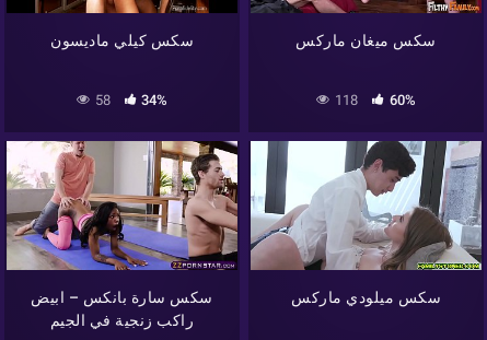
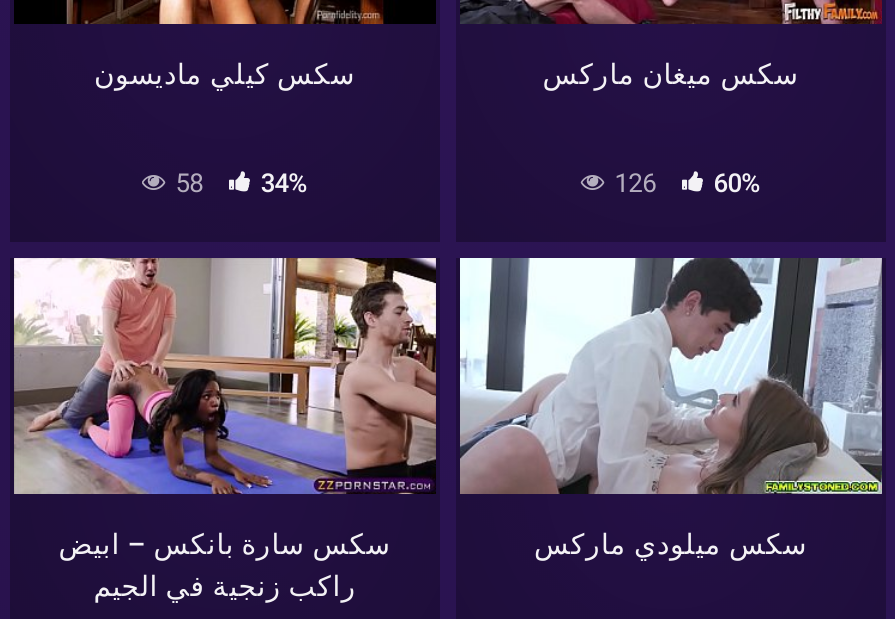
- 118 60%
+ 126 60%
